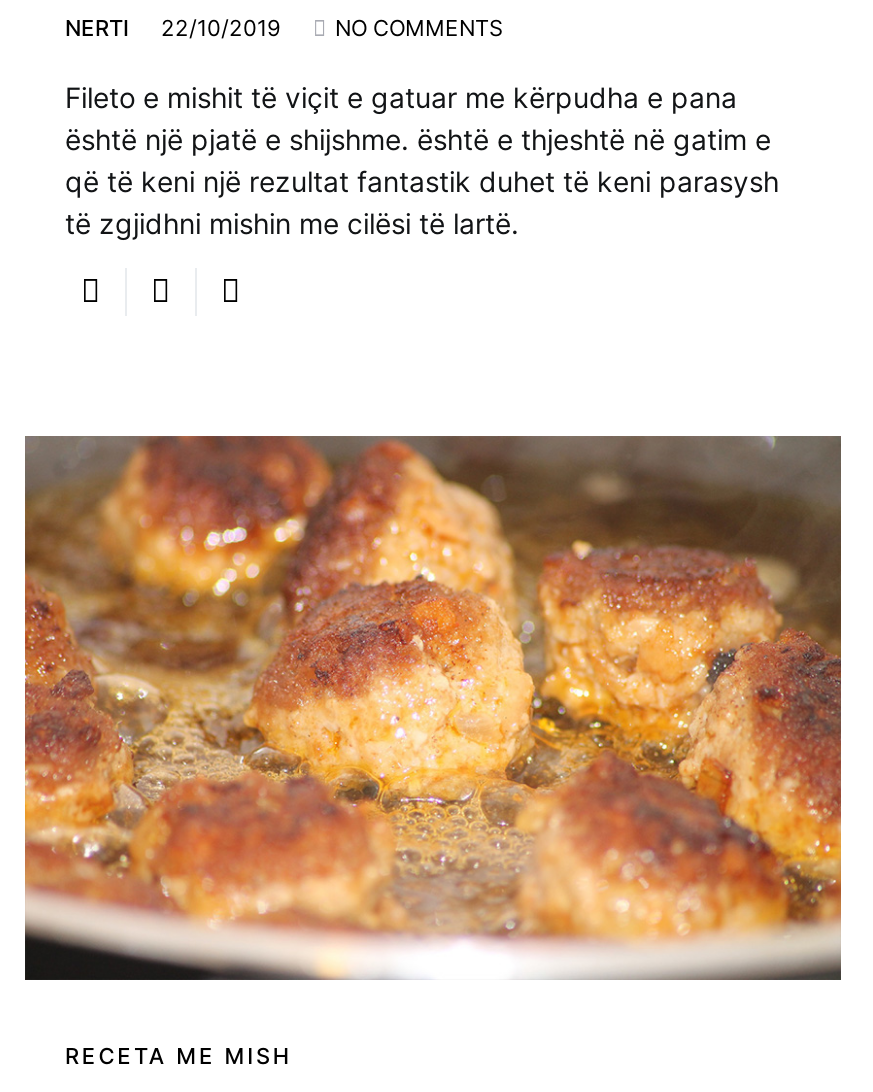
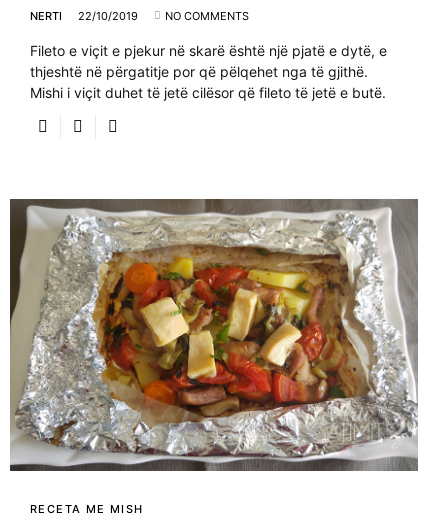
- Fileto e mishit të viçit e gatuar me kërpudha e pana
- është një pjatë e shijshme. është e thjeshtë në gatim e
- që të keni një rezultat fantastik duhet të keni parasysh
- të zgjidhni mishin me cilësi të lartë.
+ Fileto e viçit e pjekur në skarë është një pjatë e dytë, e
+ thjeshtë në përgatitje por që pëlqehet nga të gjithë.
+ Mishi i viçit duhet të jetë cilësor që fileto të jetë e butë.

- [image]
+ [image]
